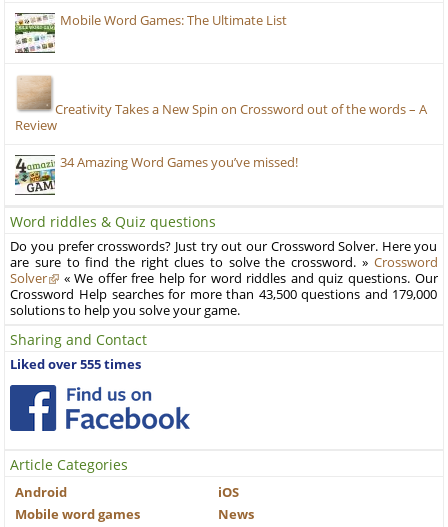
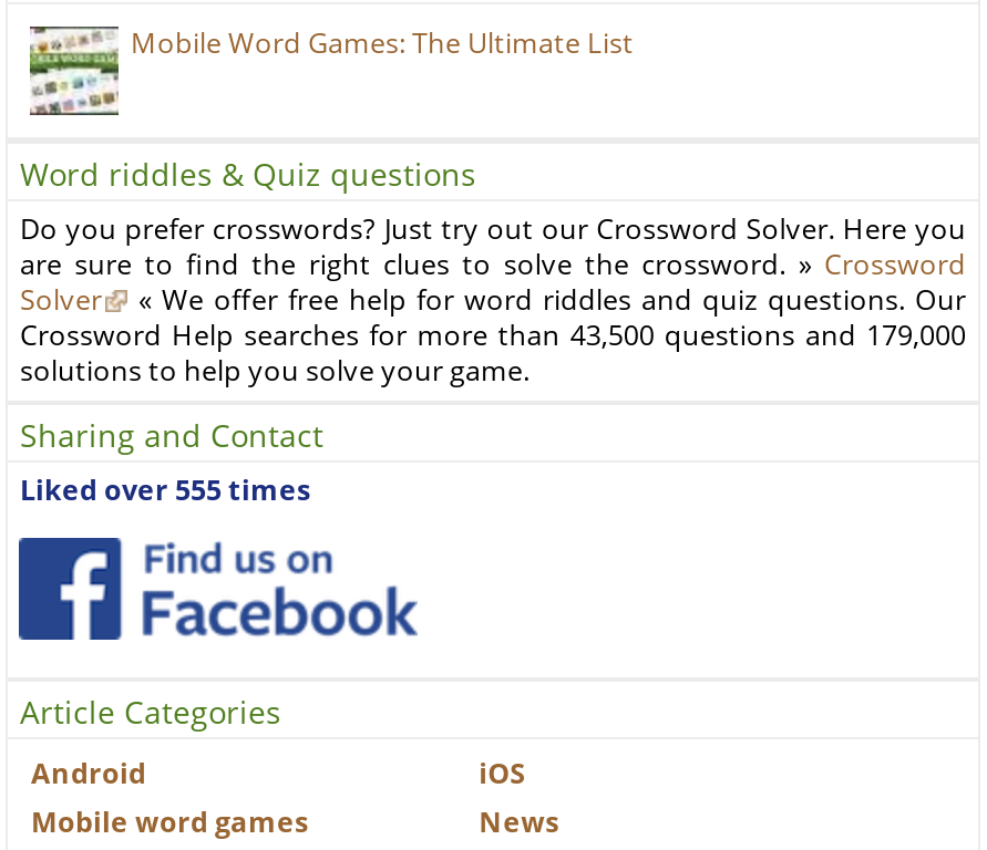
- [image]
- Creativity Takes a New Spin on Crossword out of the words – A
- Review
- 34 Amazing Word Games you’ve missed!

- [image]
